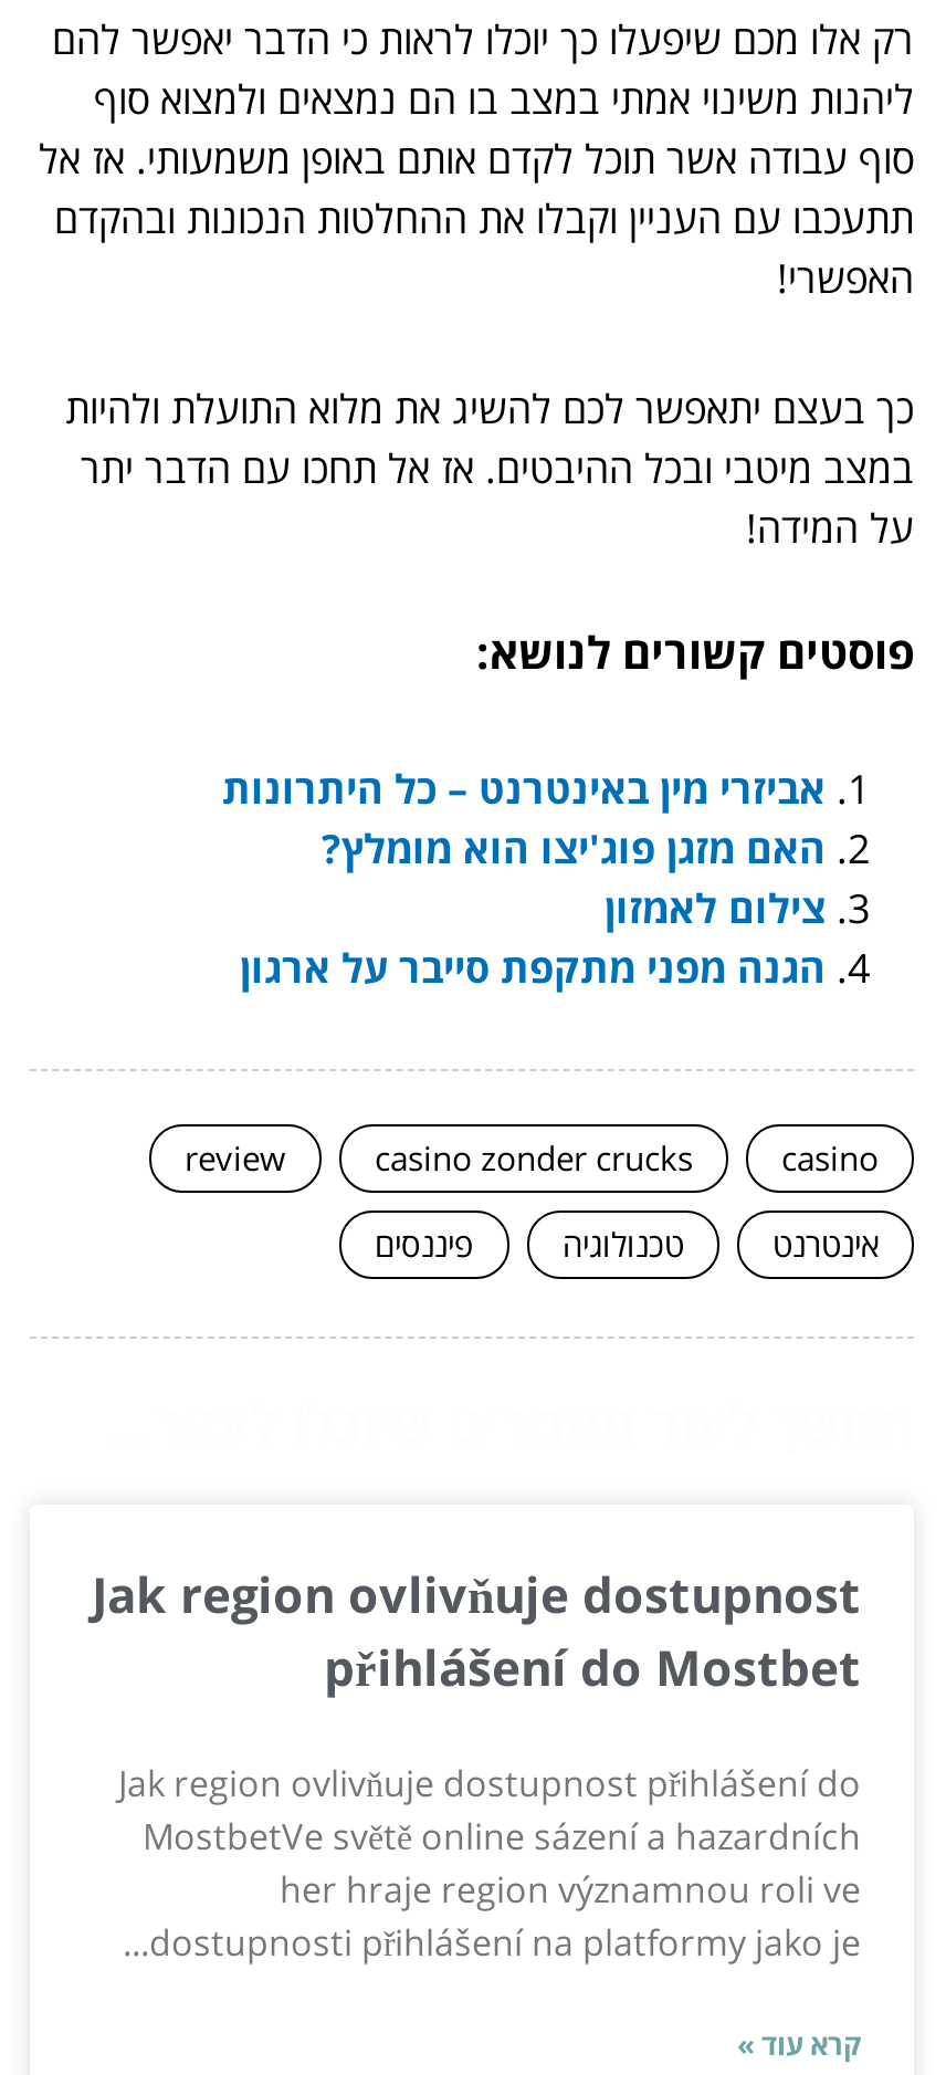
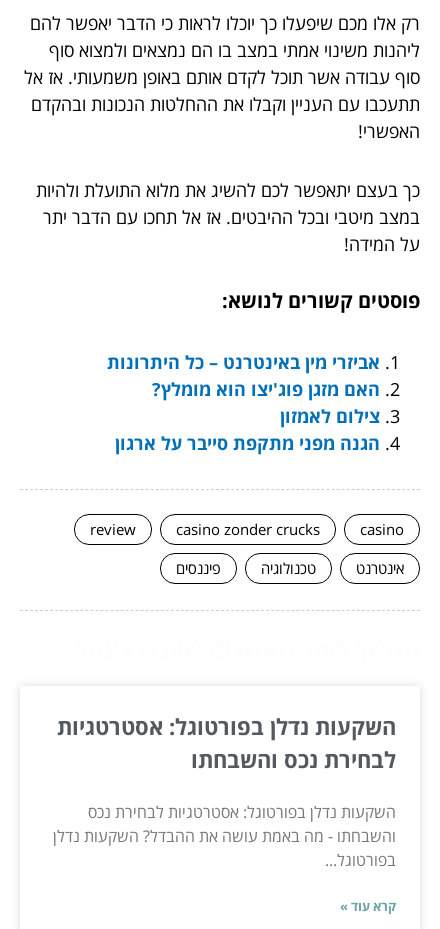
- Jak region ovlivňuje dostupnost
- přihlášení do Mostbet
+ השקעות נדלן בפורטוגל: אסטרטגיות
+ לבחירת נכס והשבחתו

- Jak region ovlivňuje dostupnost přihlášení do
- MostbetVe světě online sázení a hazardních
- her hraje region významnou roli ve
- dostupnosti přihlášení na platformy jako je...
+ השקעות נדלן בפורטוגל: אסטרטגיות לבחירת נכס
+ והשבחתו - מה באמת עושה את ההבדל? השקעות נדלן
+ בפורטוגל...
